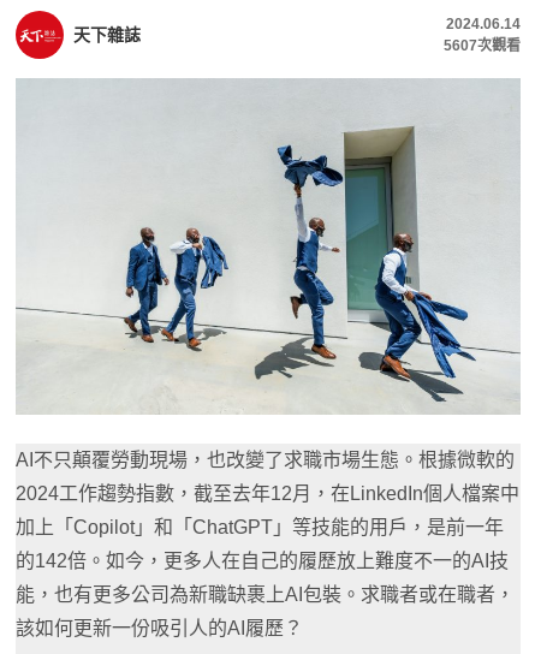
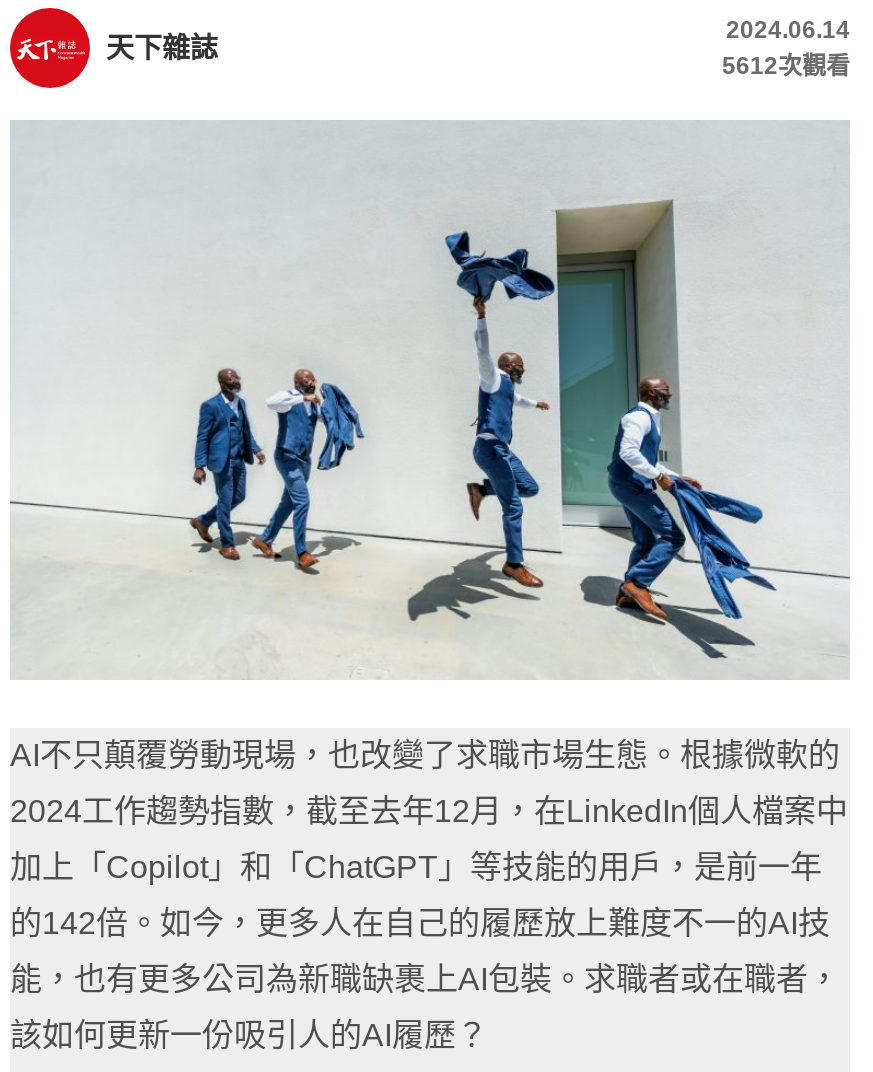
- 5607次觀看
+ 5612次觀看
